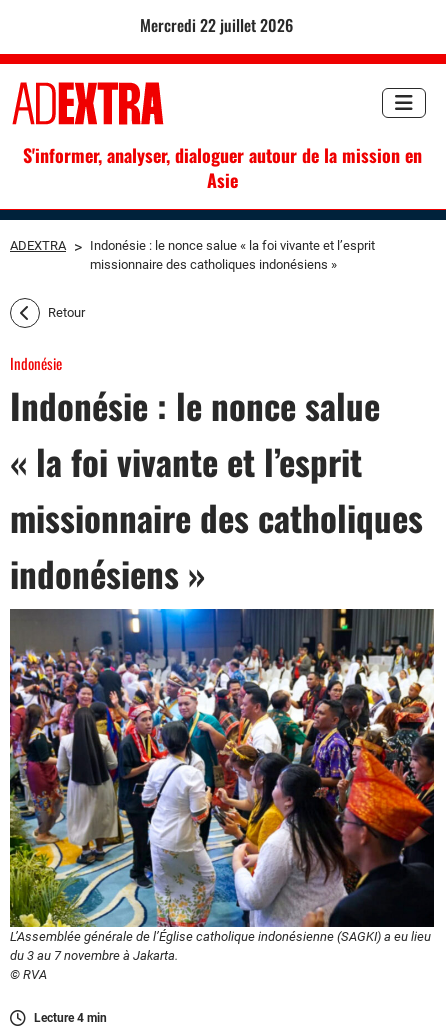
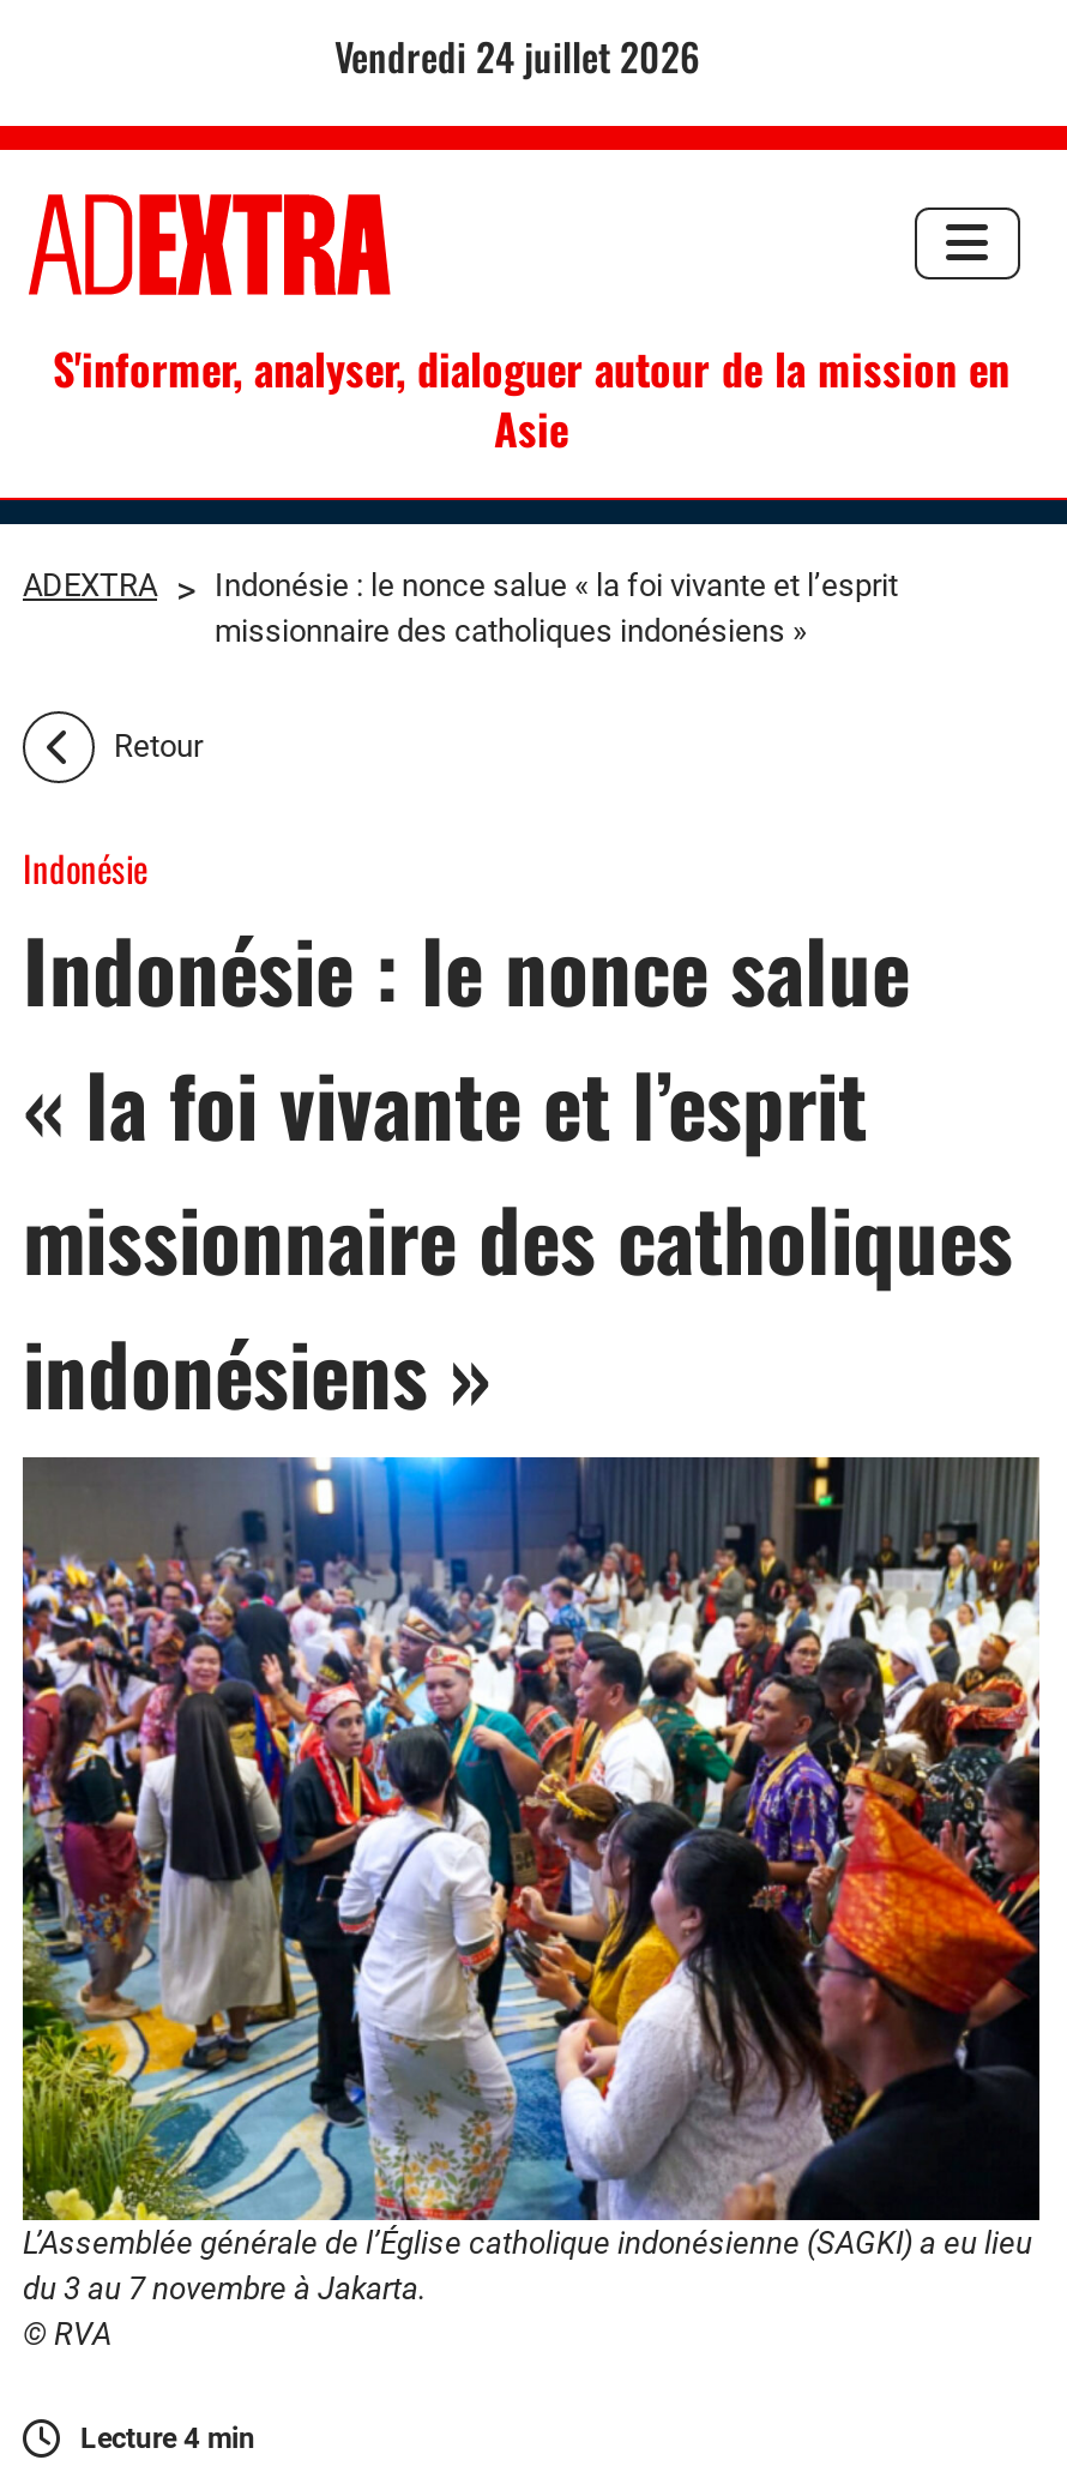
- mercredi 22 juillet 2026
+ vendredi 24 juillet 2026
